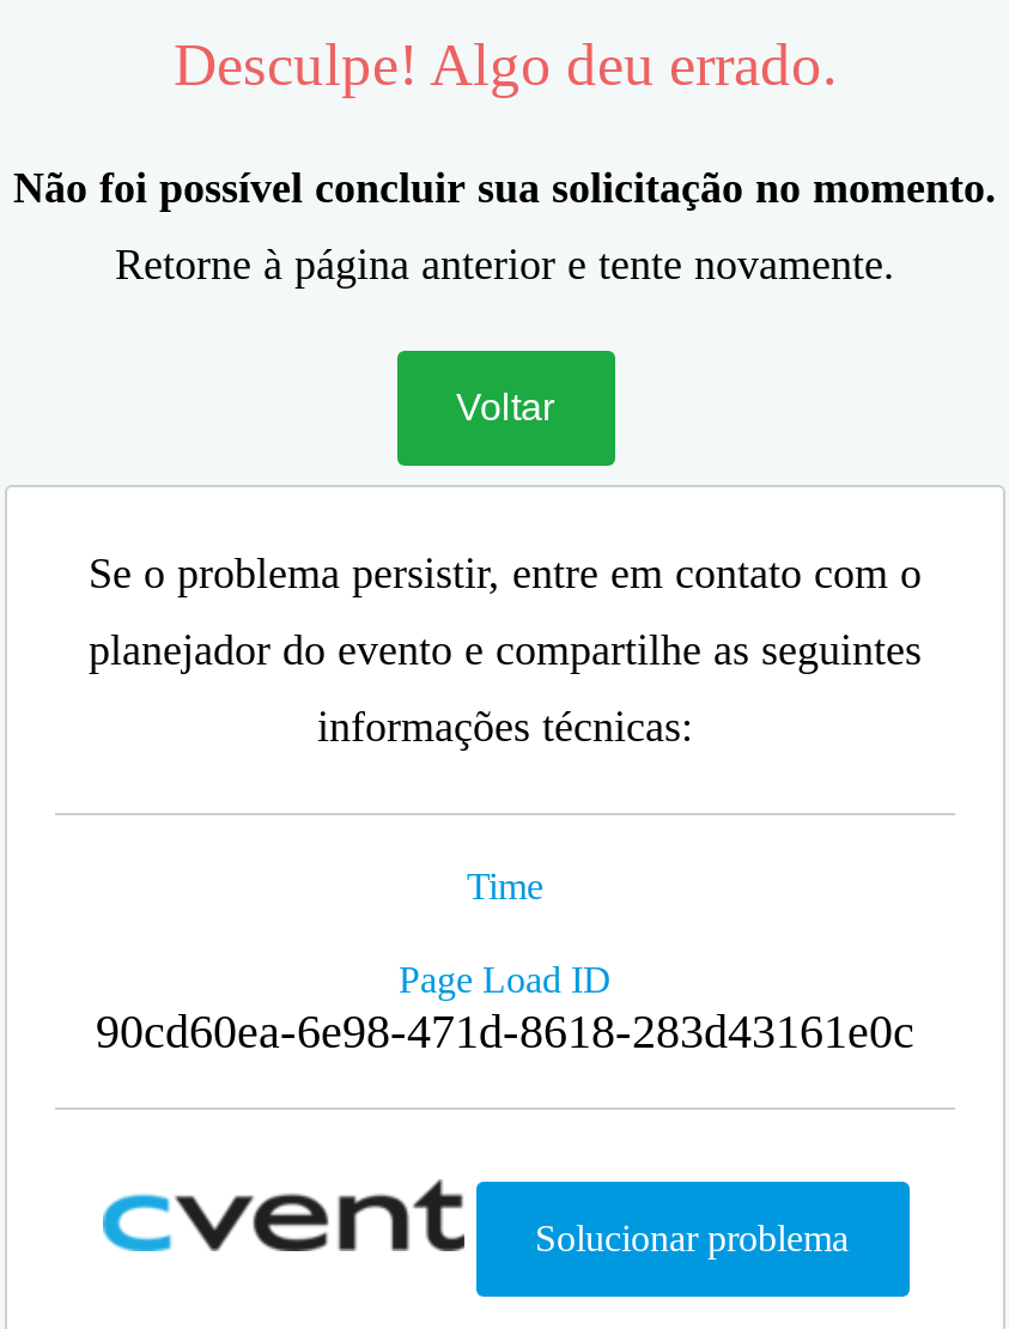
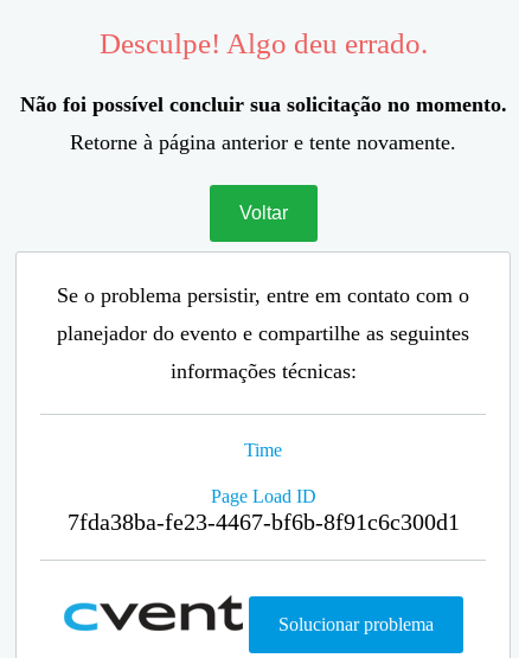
- 90cd60ea-6e98-471d-8618-283d43161e0c
+ 7fda38ba-fe23-4467-bf6b-8f91c6c300d1
